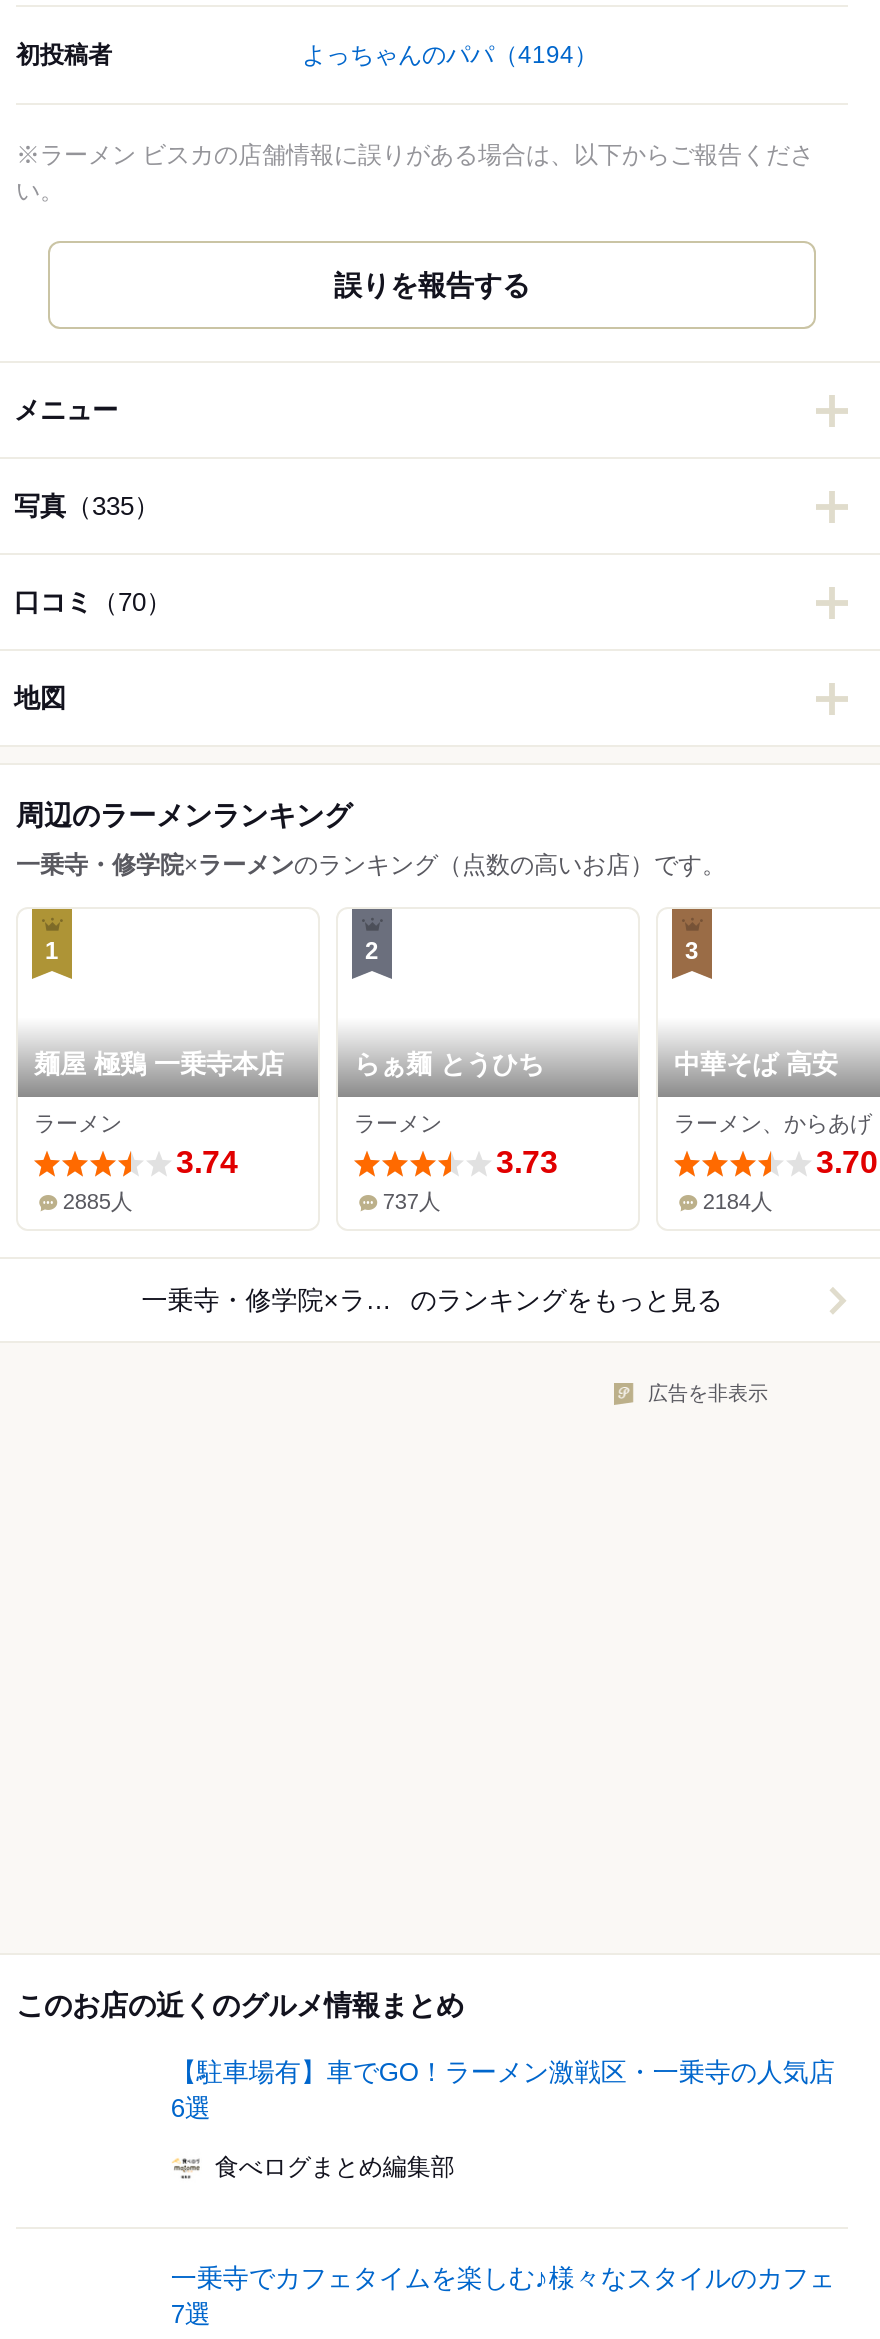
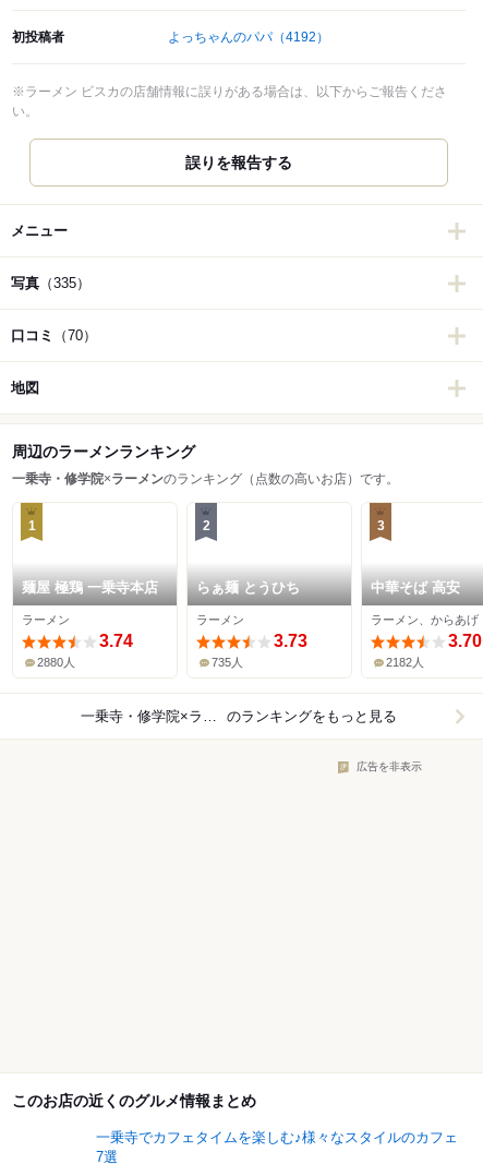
- よっちゃんのパパ（4194）
+ よっちゃんのパパ（4192）

- 2885人
+ 2880人

- 737人
+ 735人

- 2184人
+ 2182人

- 【駐車場有】車でGO！ラーメン激戦区・一乗寺の人気店
- 6選
- 食べログまとめ編集部
